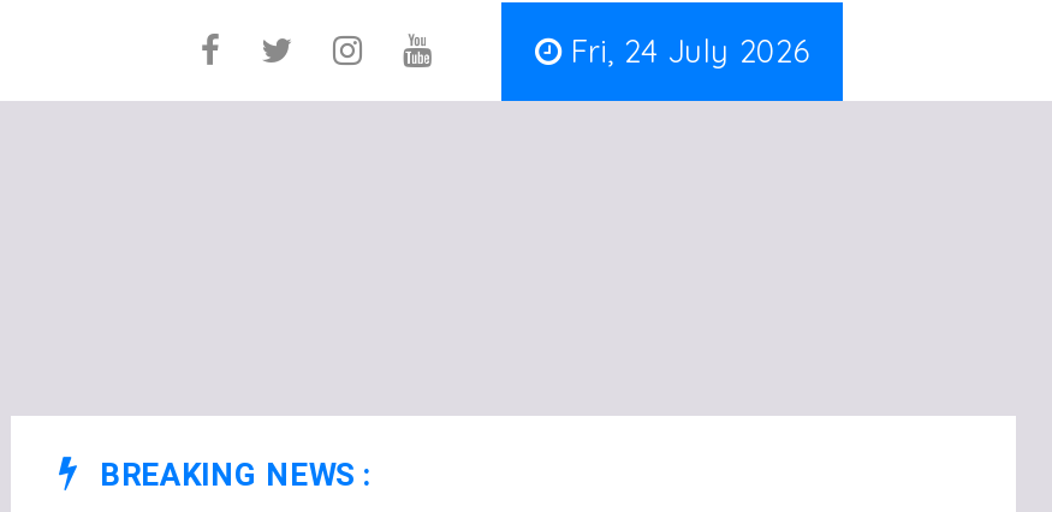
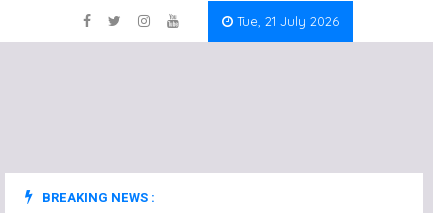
- Fri, 24 July 2026
+ Tue, 21 July 2026
